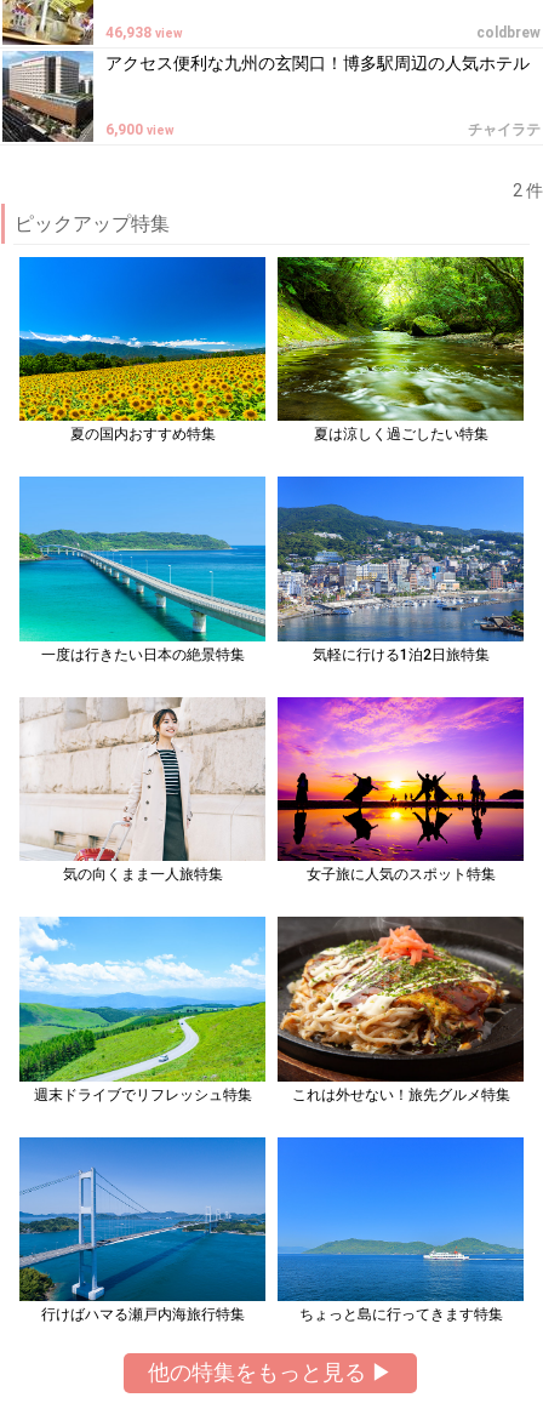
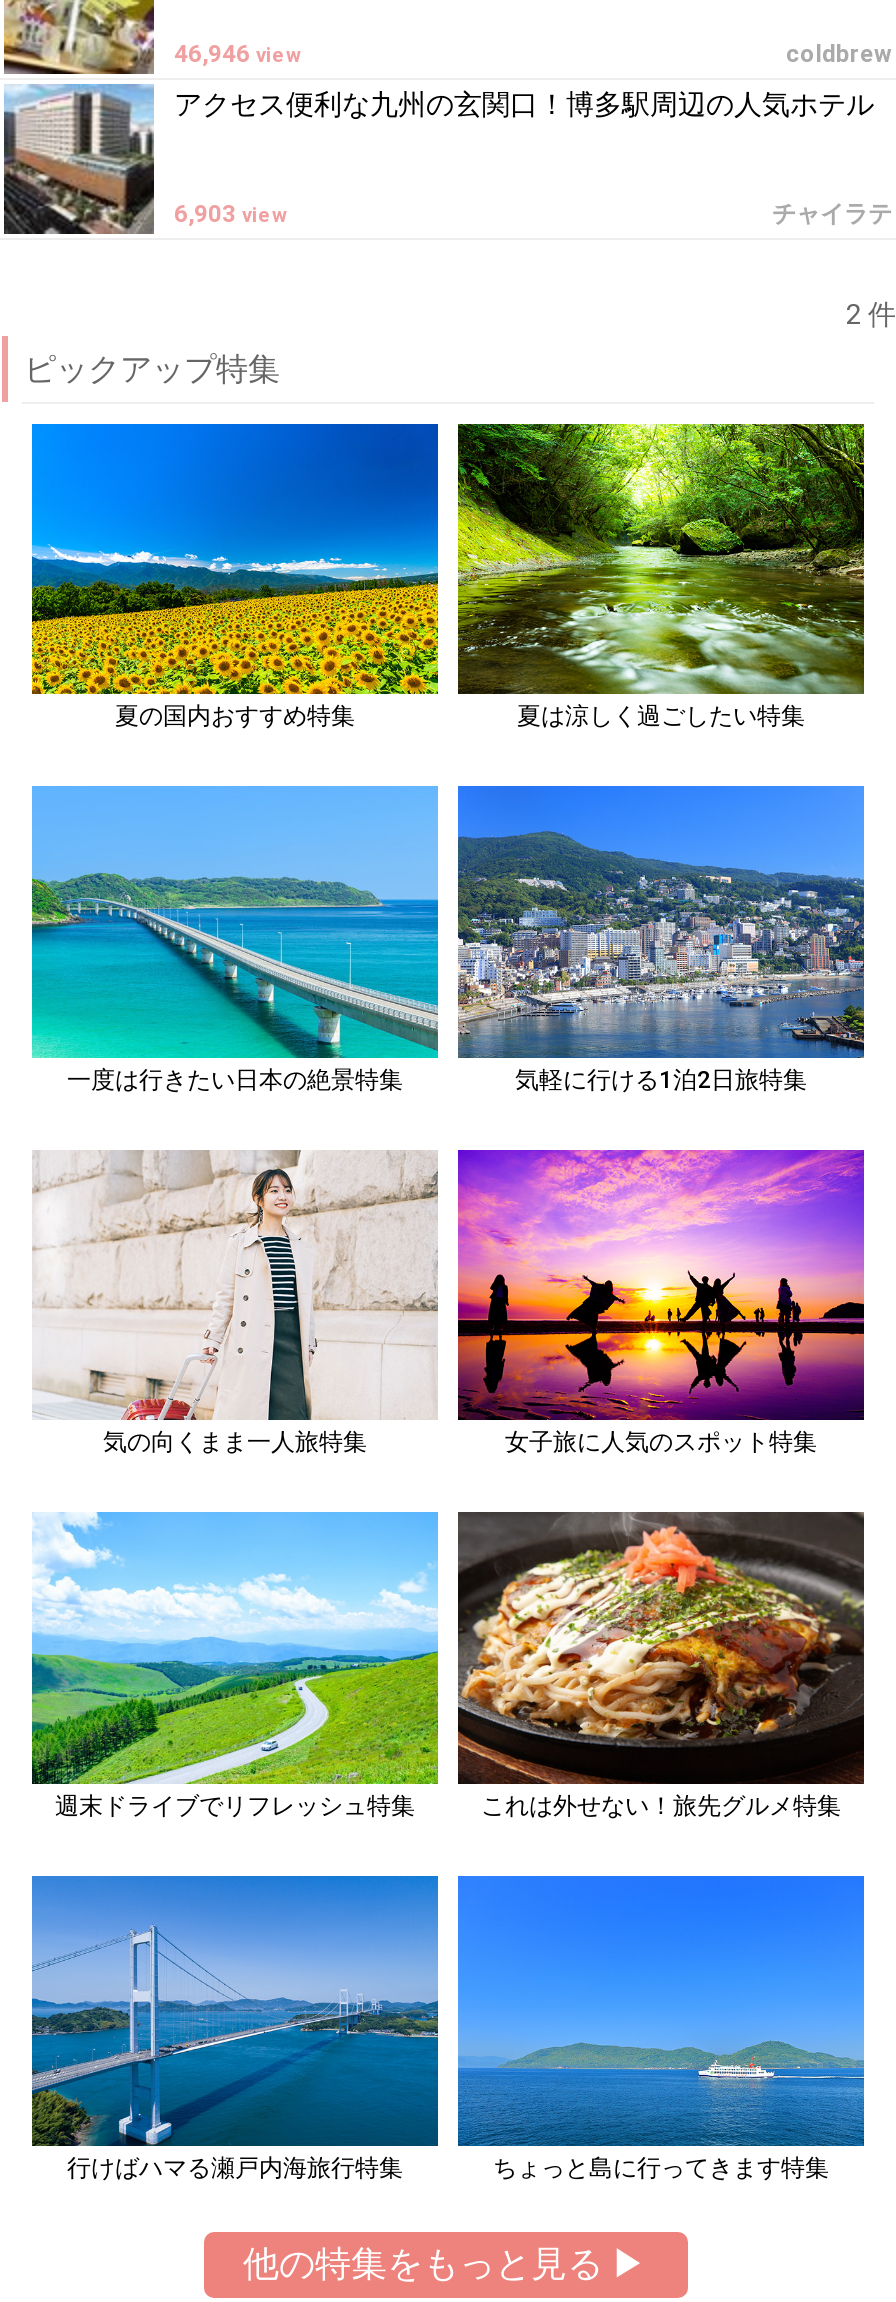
- 46,938 view
+ 46,946 view

- 6,900 view
+ 6,903 view
